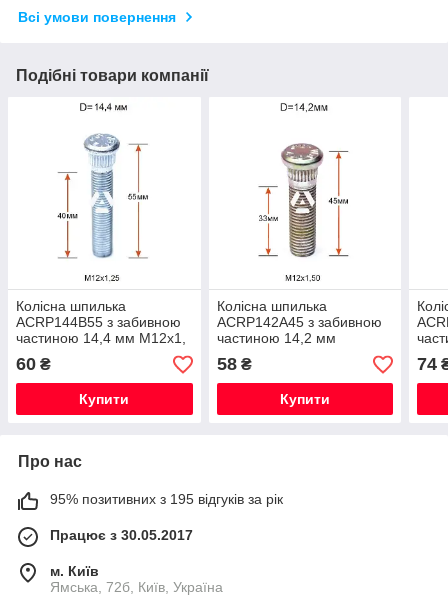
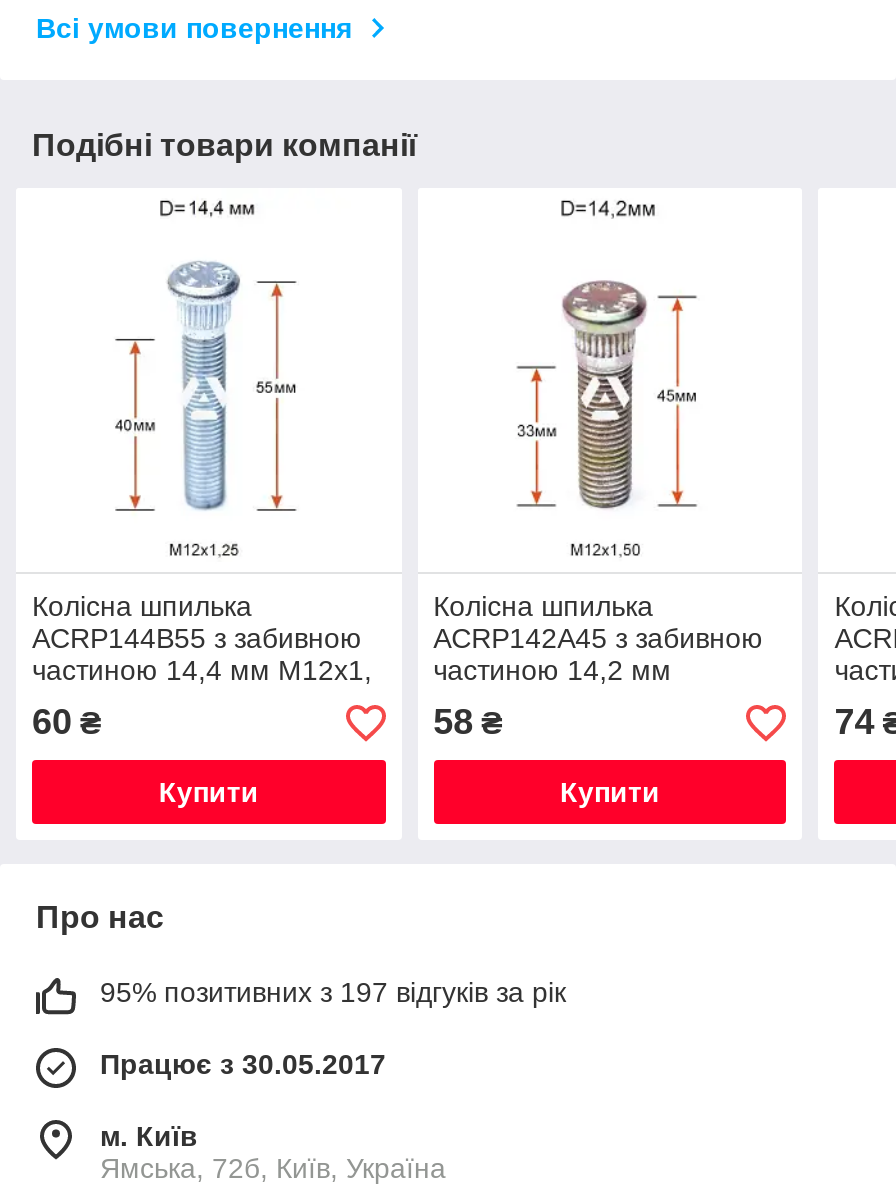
- 95% позитивних з 195 відгуків за рік
+ 95% позитивних з 197 відгуків за рік
